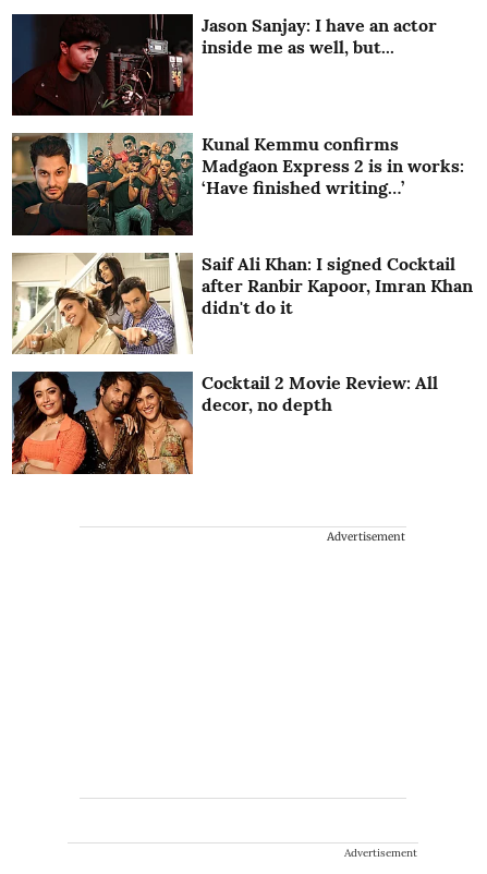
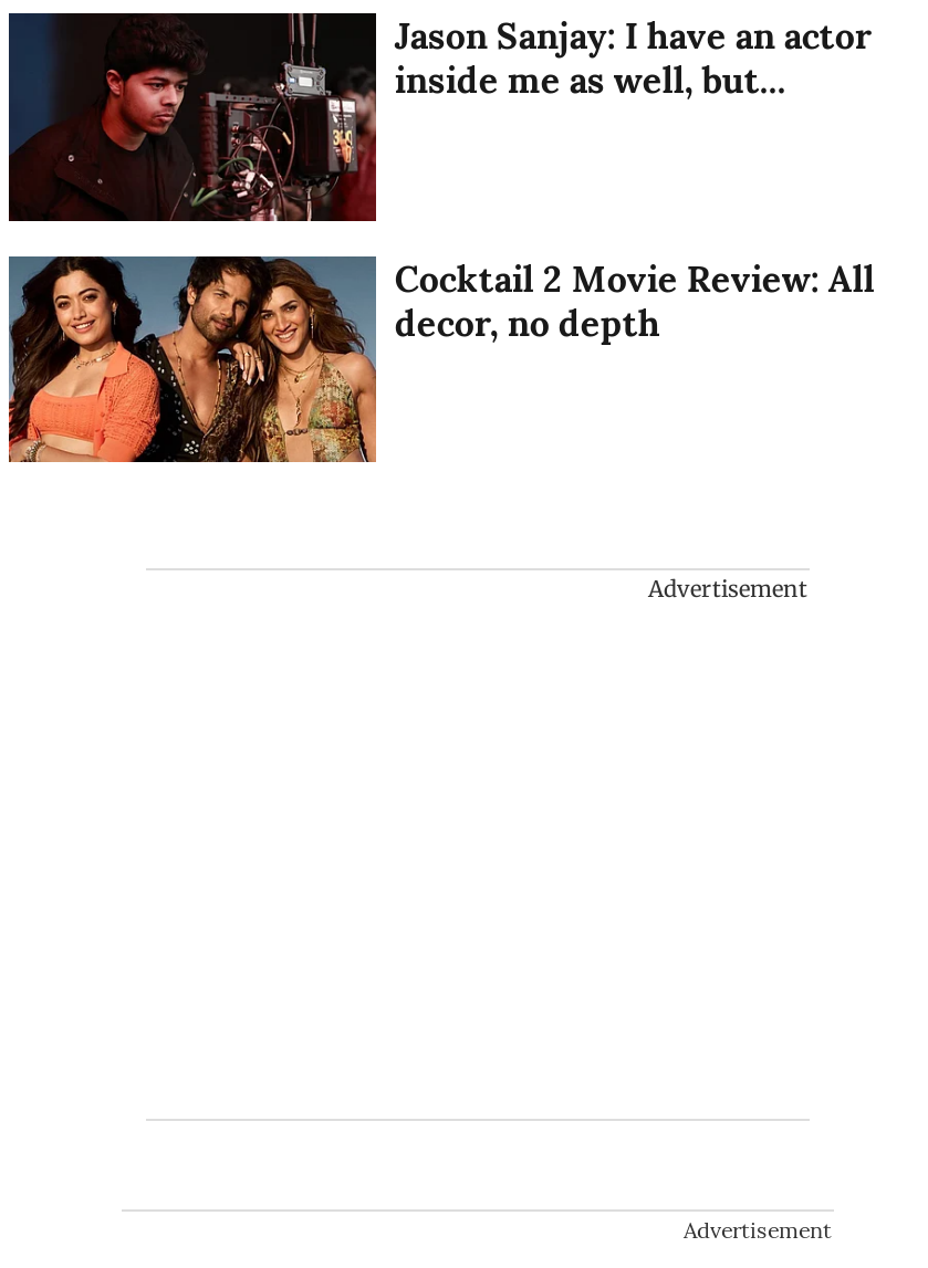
- [image]
- Kunal Kemmu confirms
- Madgaon Express 2 is in works:
- ‘Have finished writing…’
- Saif Ali Khan: I signed Cocktail
- after Ranbir Kapoor, Imran Khan
- didn't do it

- [image]
